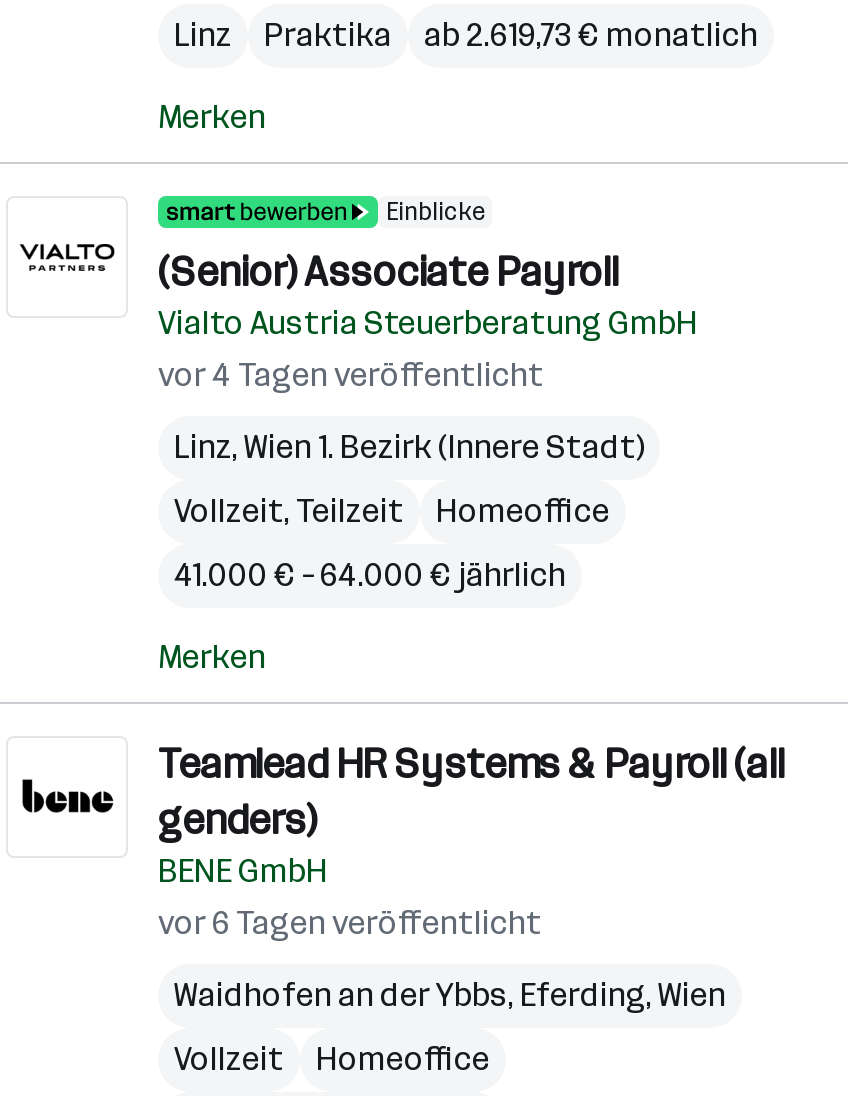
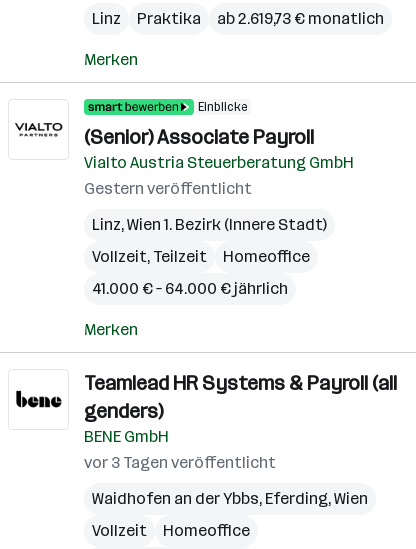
- vor 4 Tagen veröffentlicht
+ Gestern veröffentlicht

- vor 6 Tagen veröffentlicht
+ vor 3 Tagen veröffentlicht
